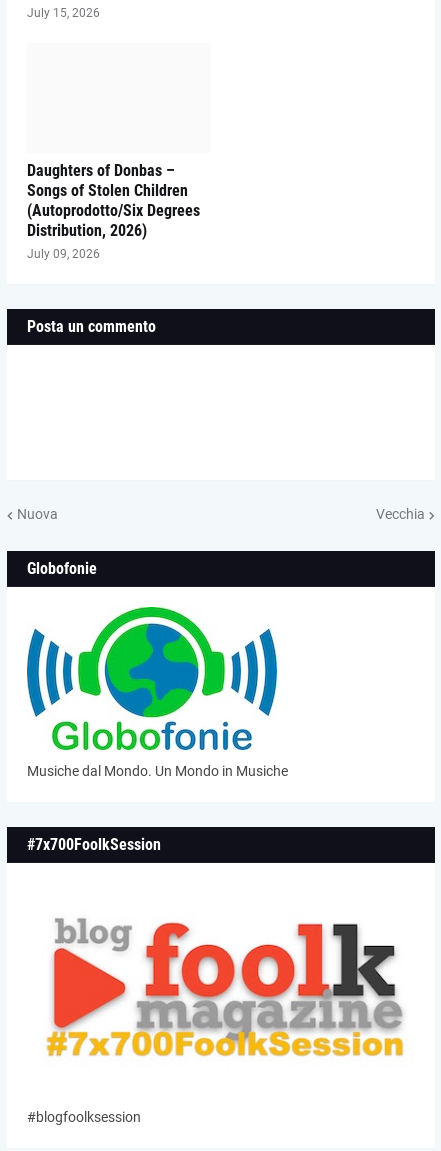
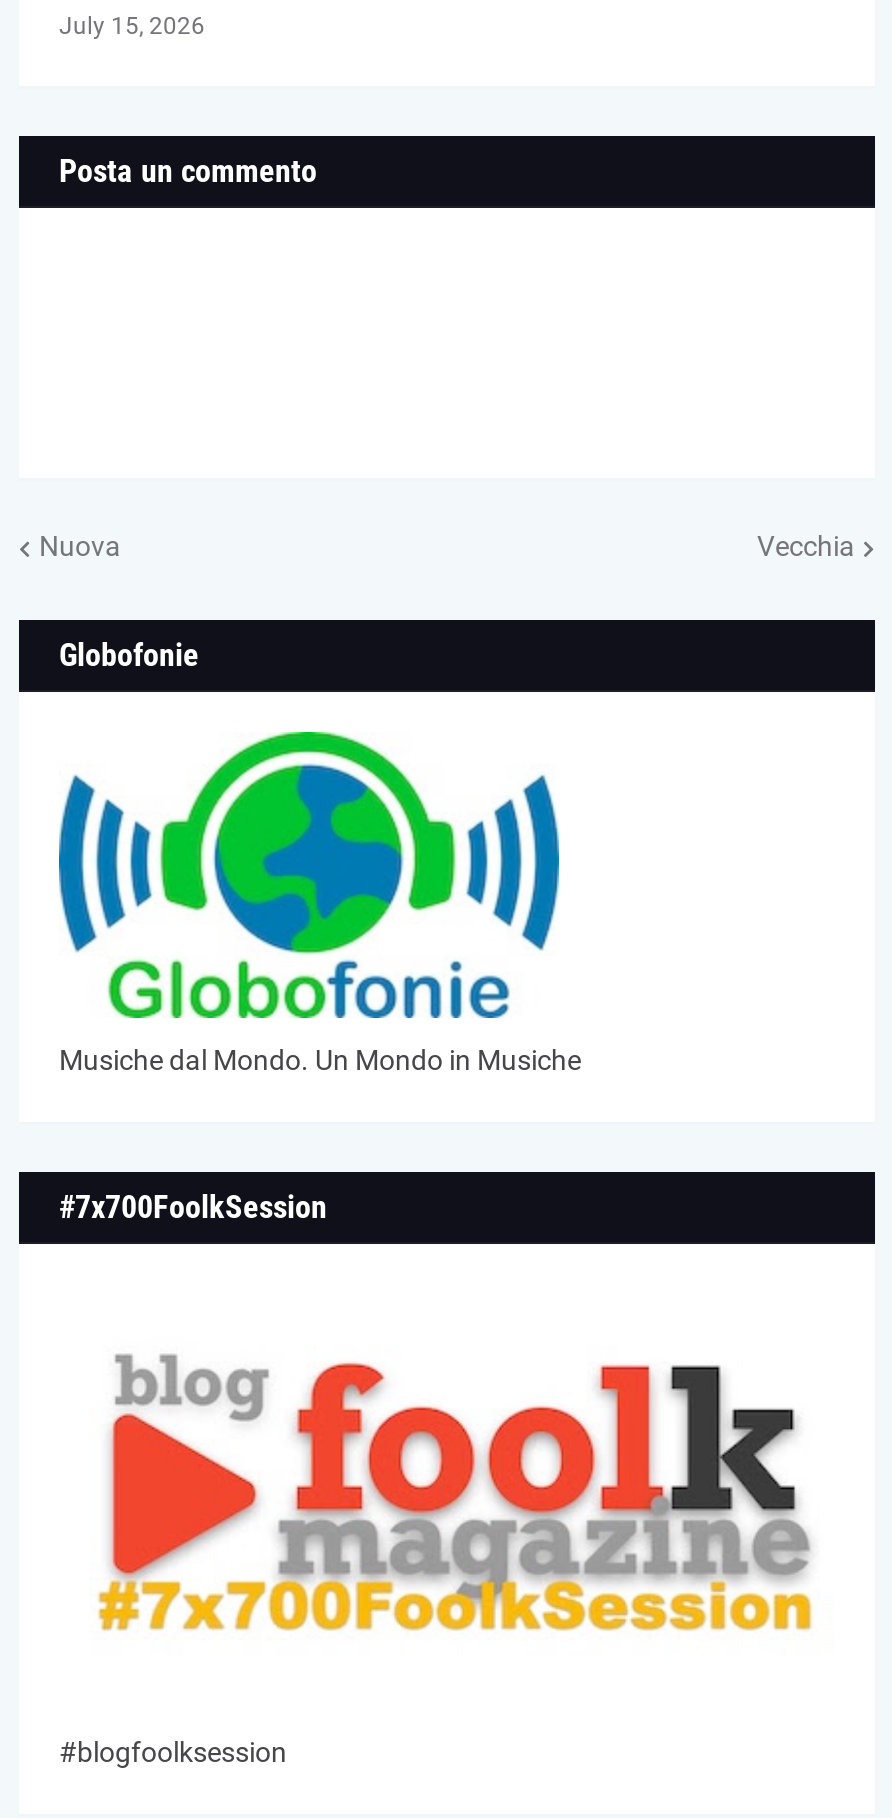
- Daughters of Donbas –
- Songs of Stolen Children
- (Autoprodotto/Six Degrees
- Distribution, 2026)
- July 09, 2026
